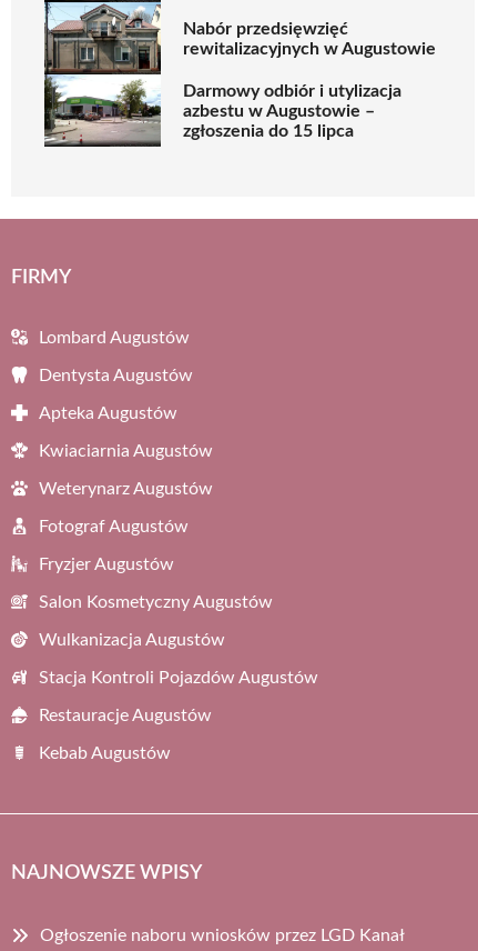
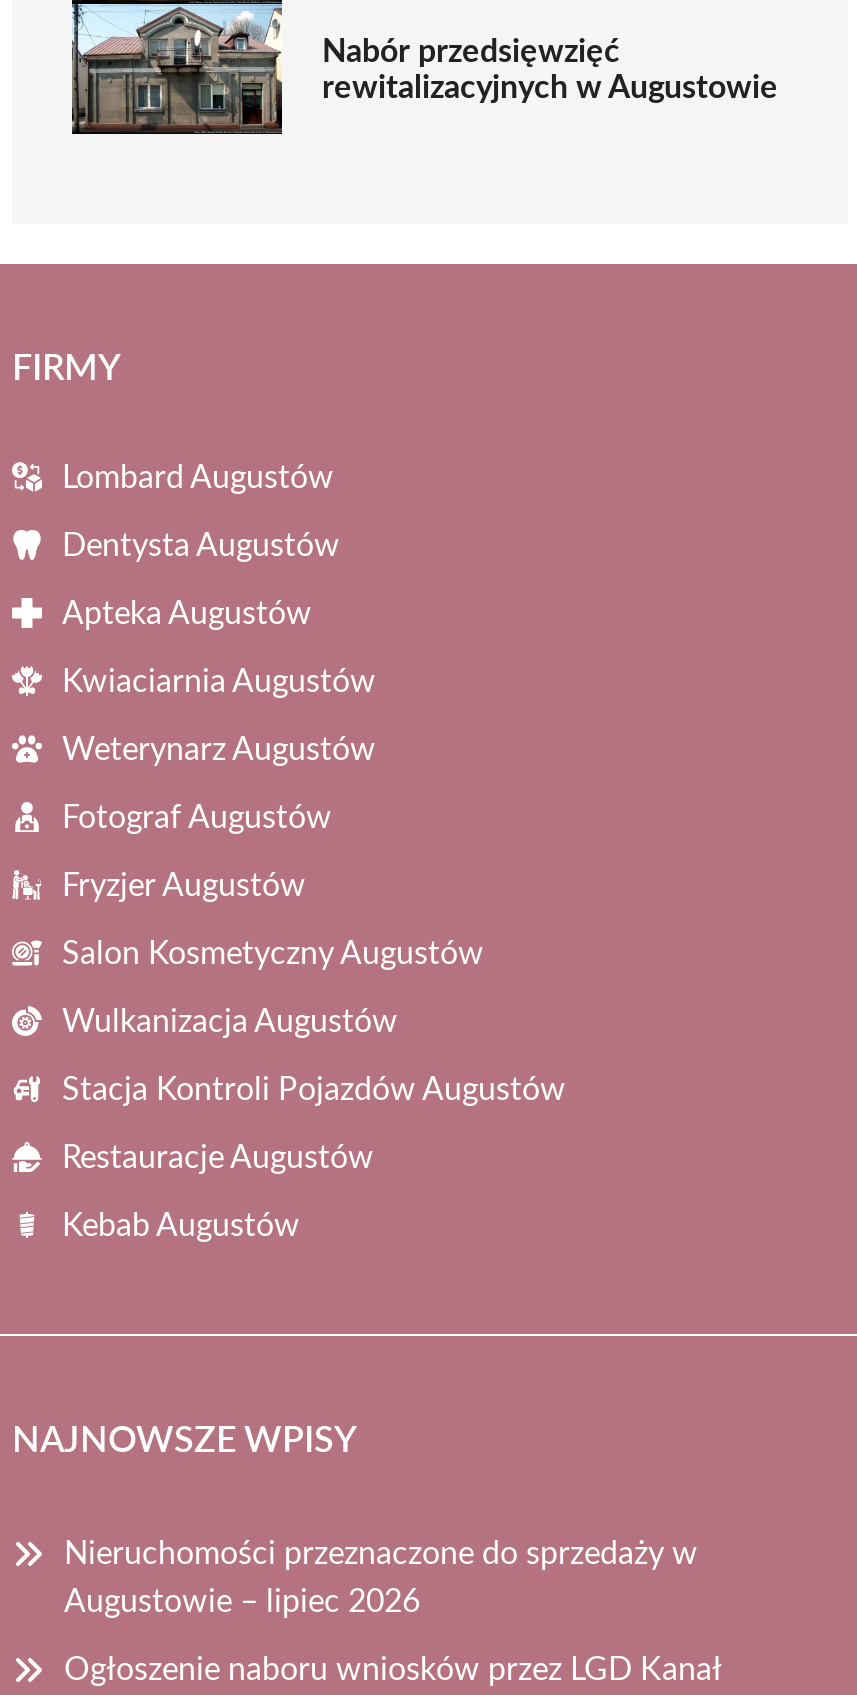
- [image]
- Darmowy odbiór i utylizacja
- azbestu w Augustowie –
- zgłoszenia do 15 lipca

moved up: FIRMY | Lombard Augustów | Dentysta Augustów | ... | Kebab Augustów | NAJNOWSZE WPISY

+ Nieruchomości przeznaczone do sprzedaży w
+ Augustowie – lipiec 2026
